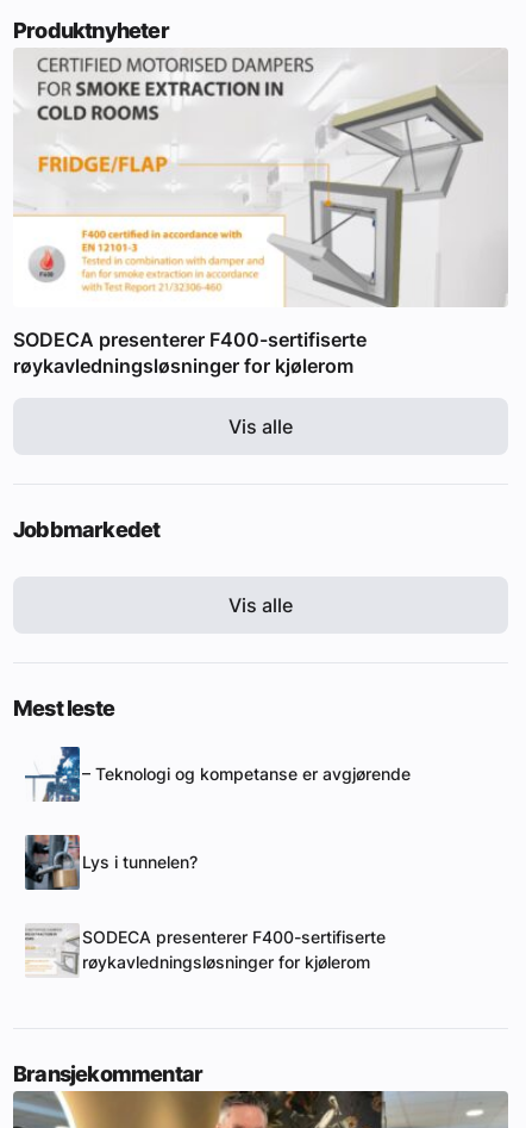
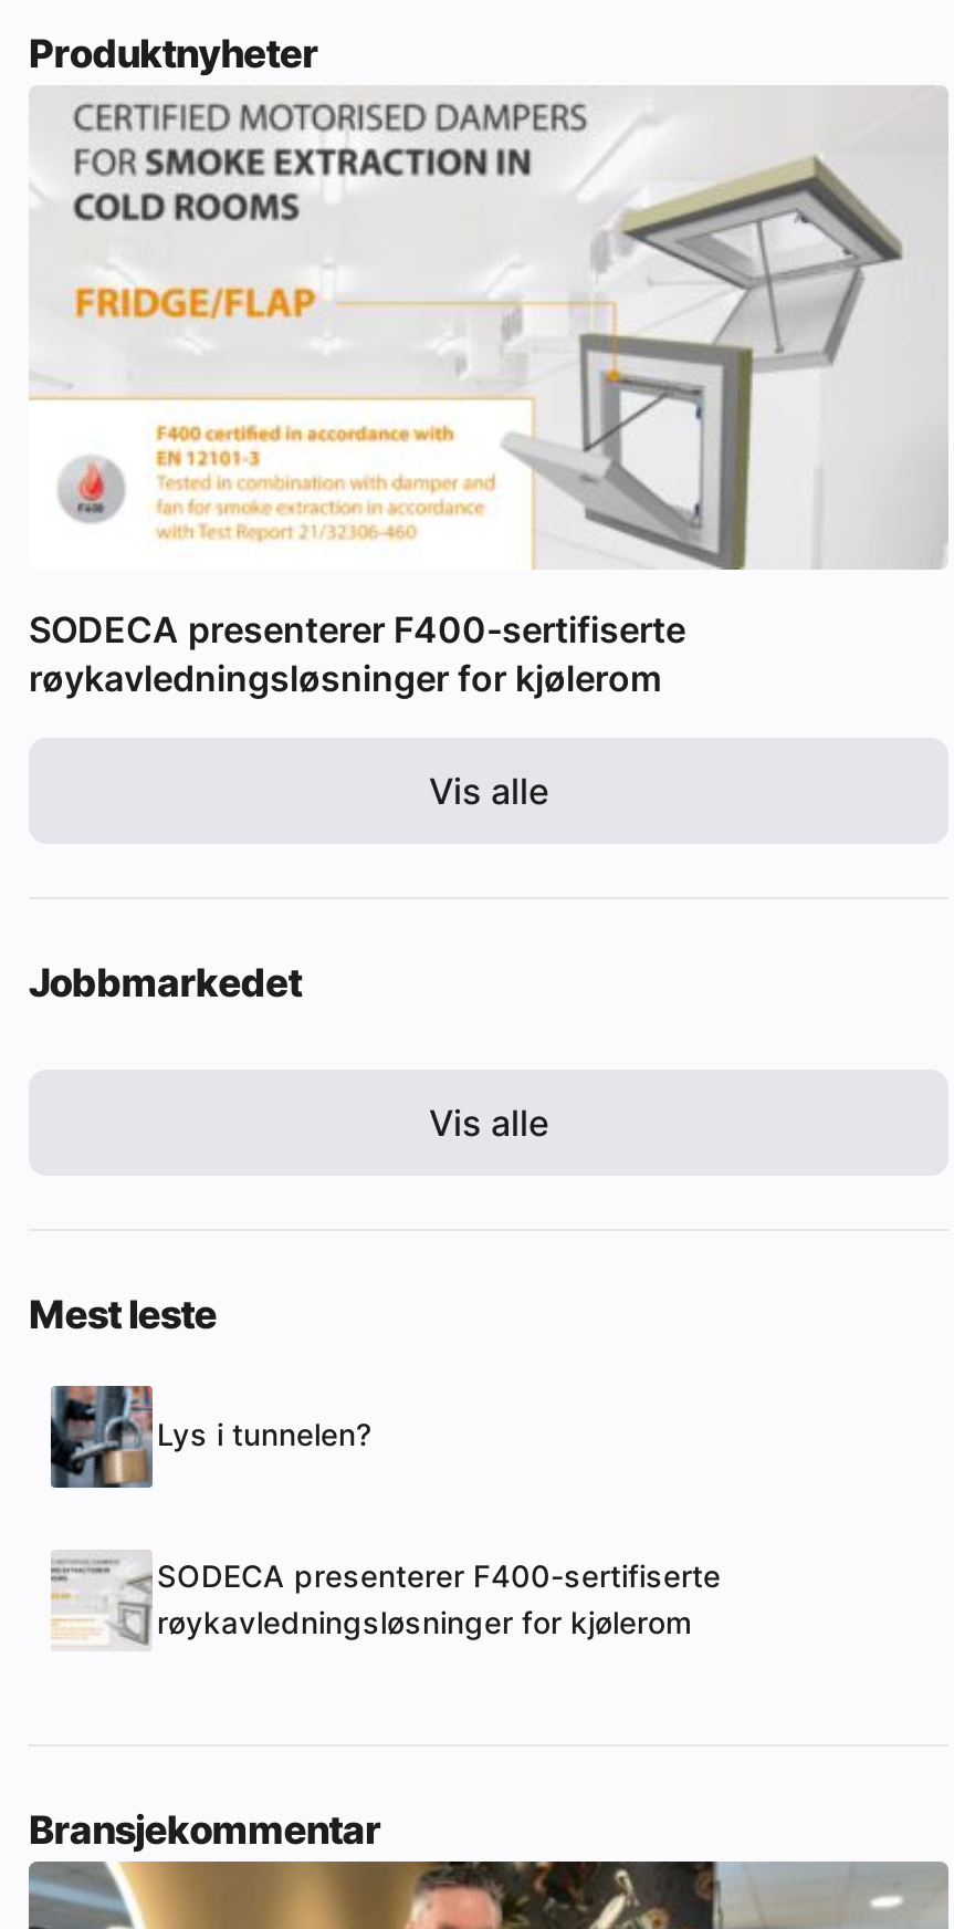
- [image]
- – Teknologi og kompetanse er avgjørende
